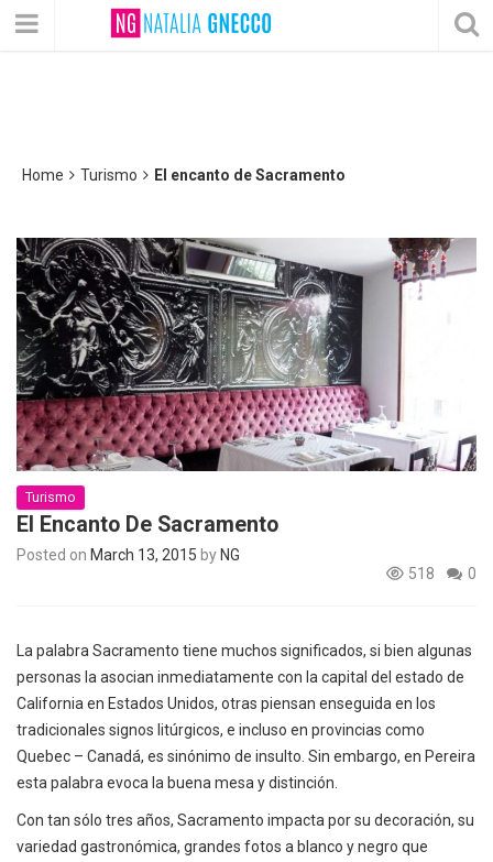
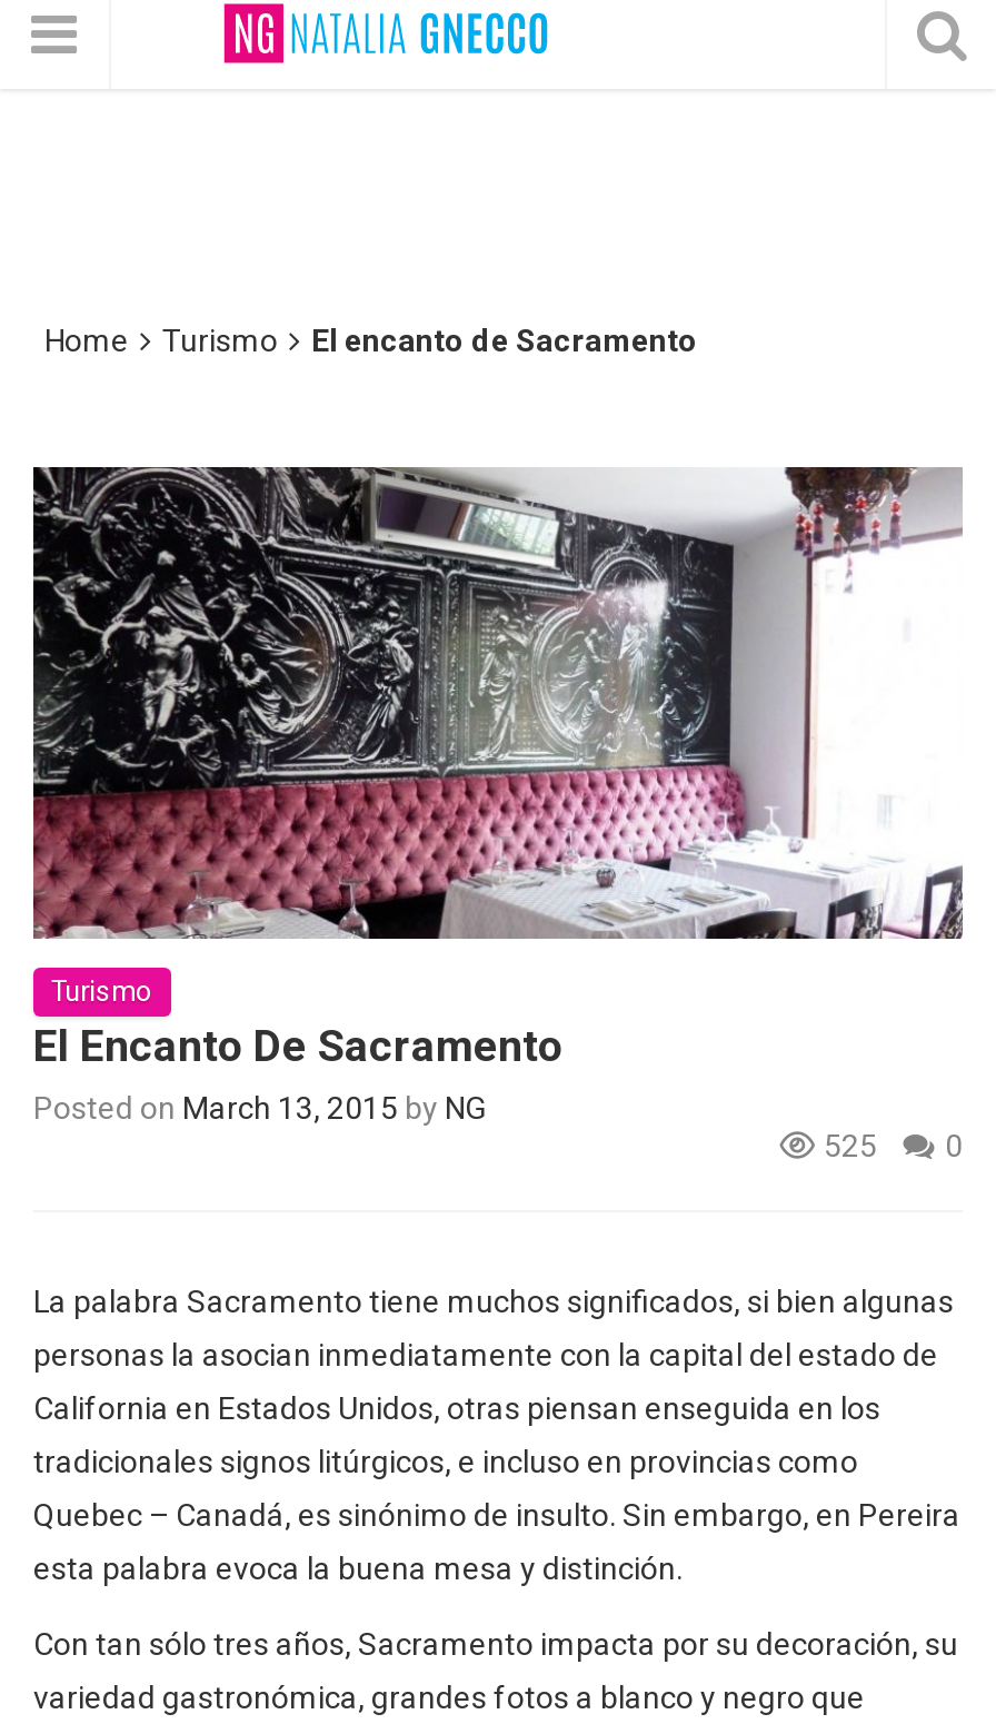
- 518 0
+ 525 0
